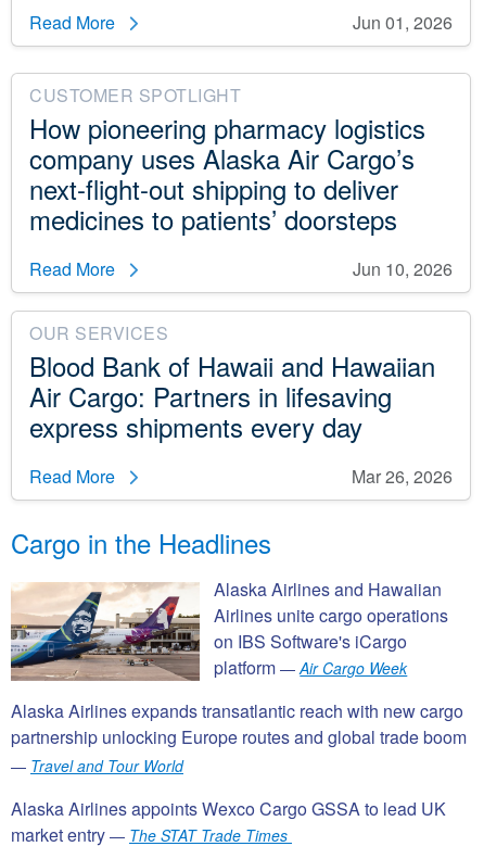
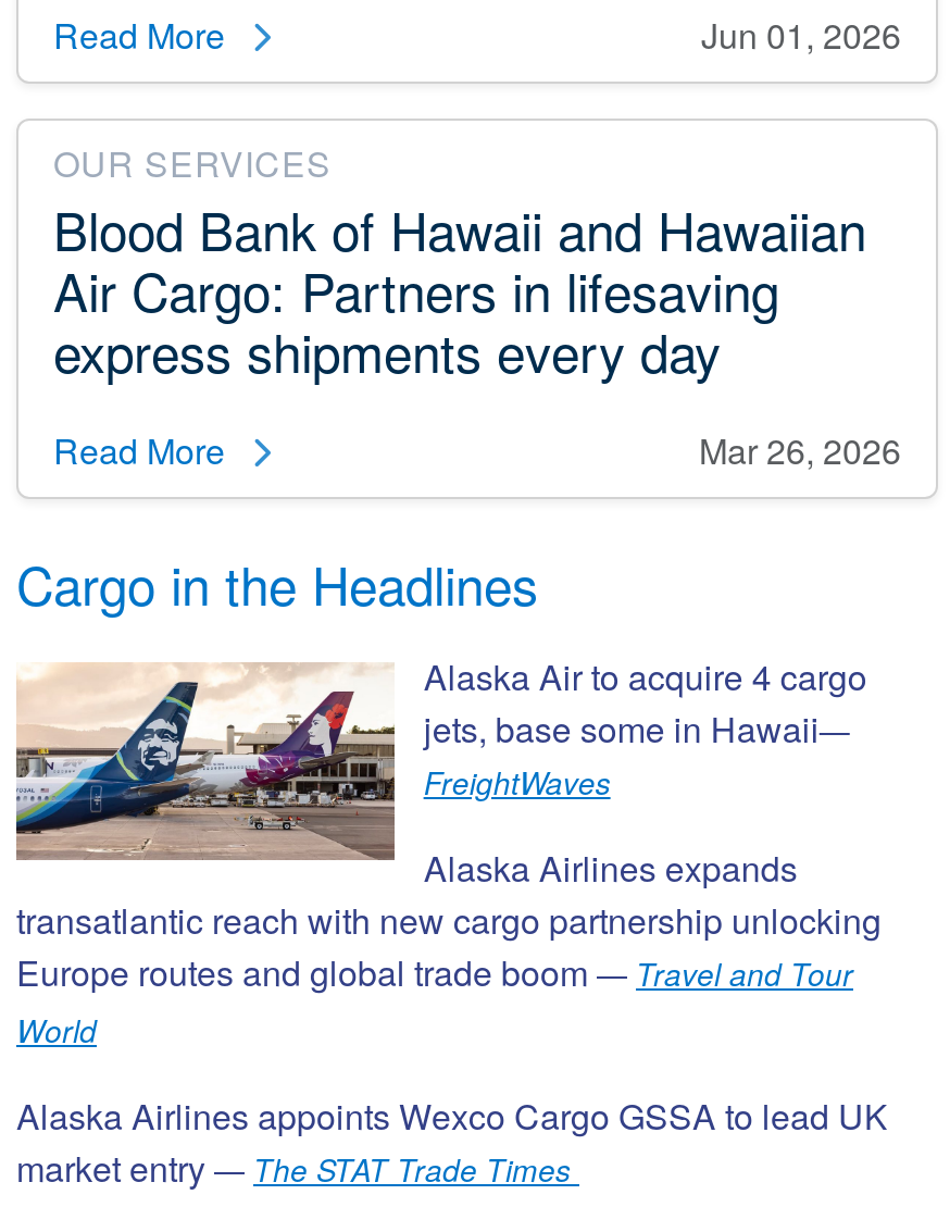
- CUSTOMER SPOTLIGHT
- How pioneering pharmacy logistics
- company uses Alaska Air Cargo’s
- next-flight-out shipping to deliver
- medicines to patients’ doorsteps
- Read More
- Jun 10, 2026

- Alaska Airlines and Hawaiian
- Airlines unite cargo operations
- on IBS Software's iCargo
- platform — Air Cargo Week
+ Alaska Air to acquire 4 cargo
+ jets, base some in Hawaii—
+ FreightWaves
